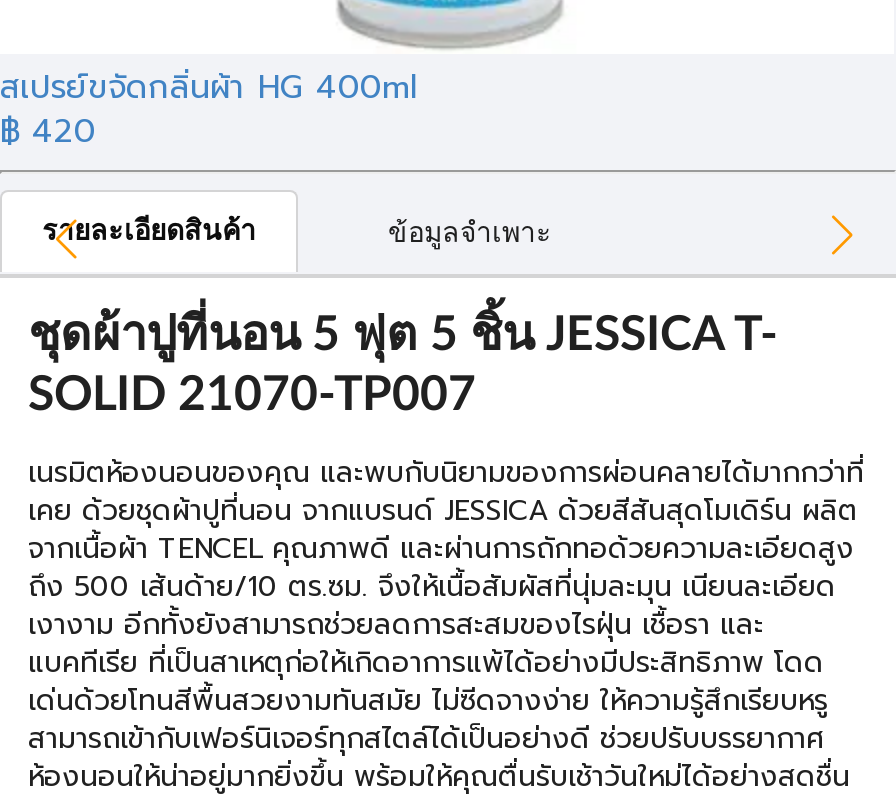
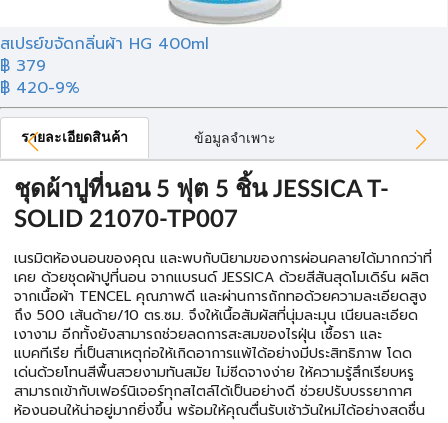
- ฿ 420
+ ฿ 379
+ ฿ 420-9%
